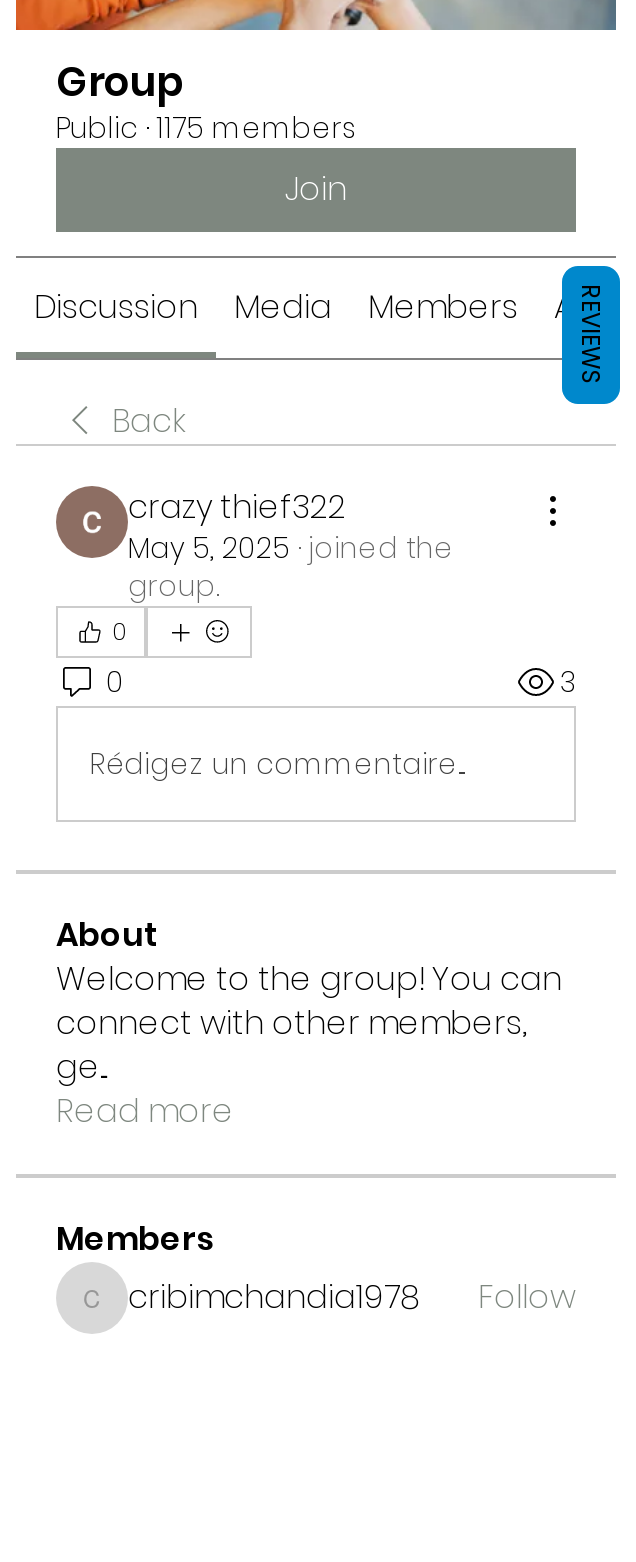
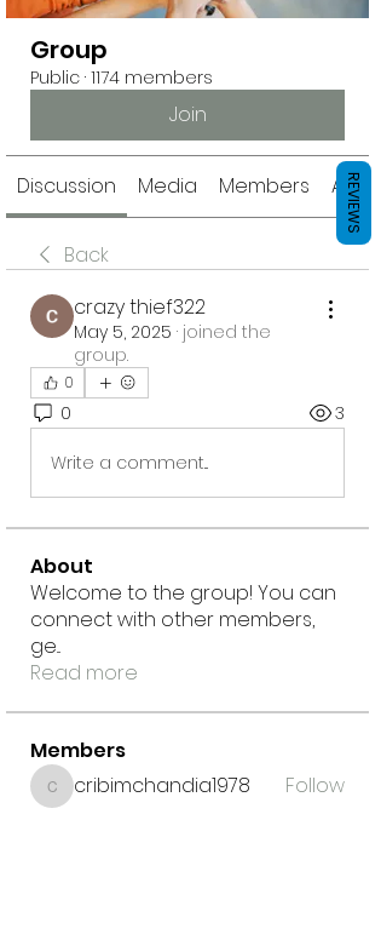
- Public 1175 members
+ Public 1174 members

- Rédigez un commentaire...
+ Write a comment...
